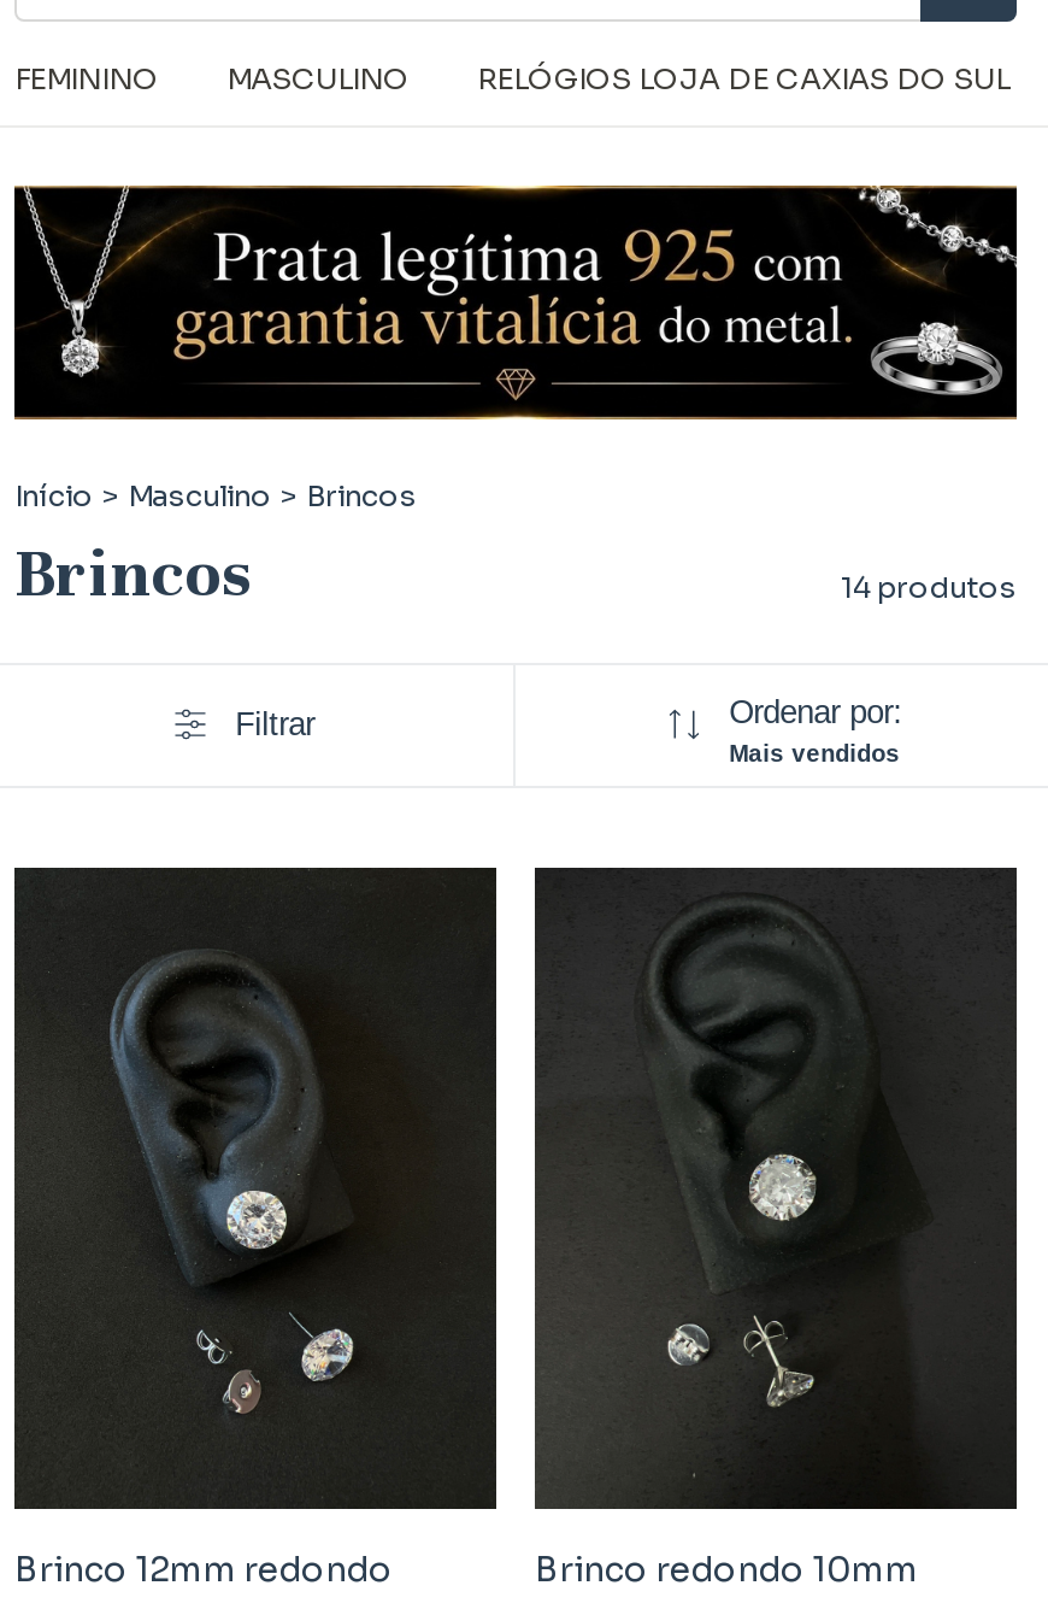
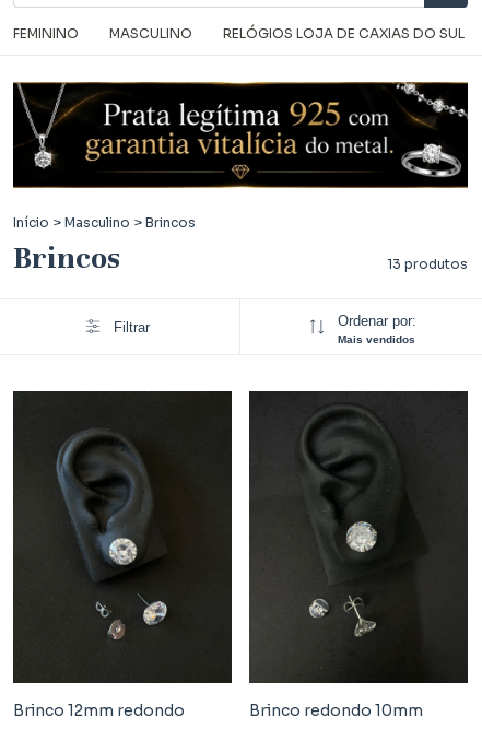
- 14 produtos
+ 13 produtos
